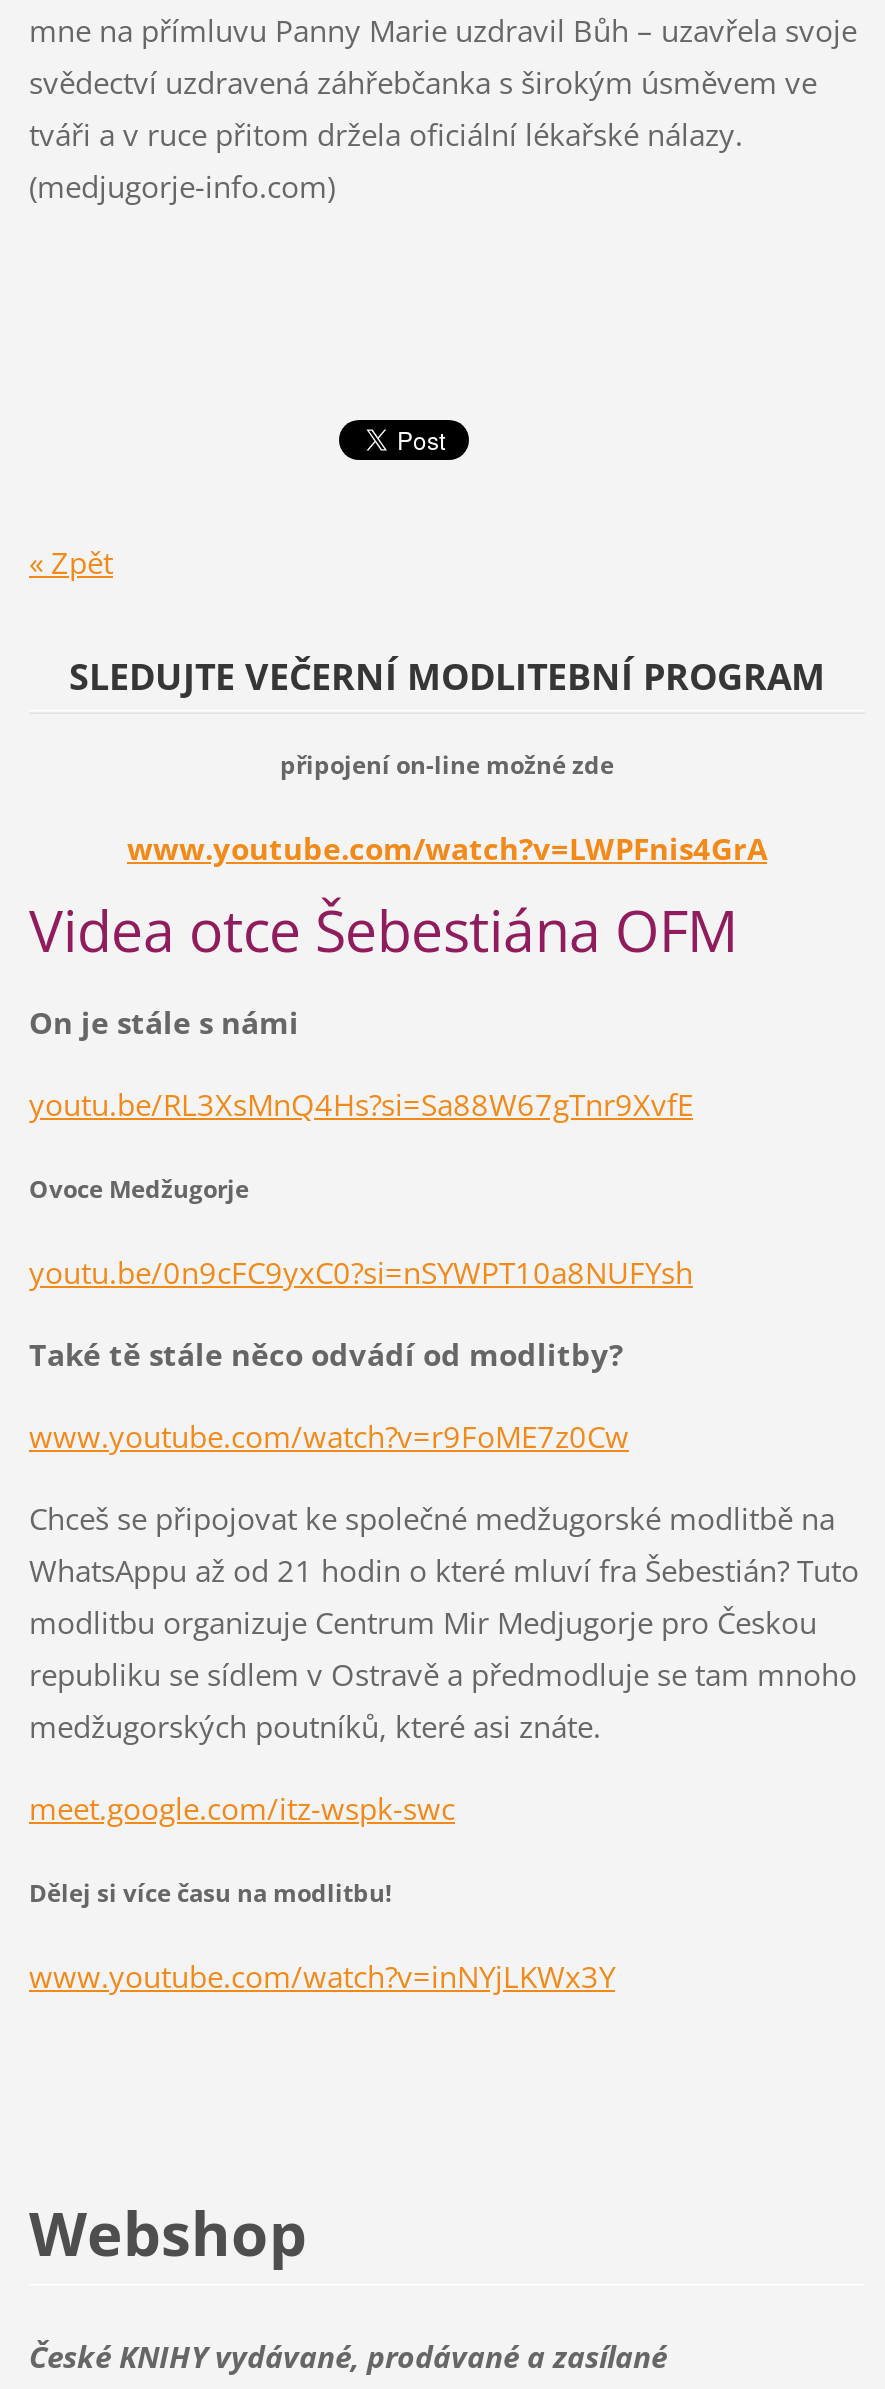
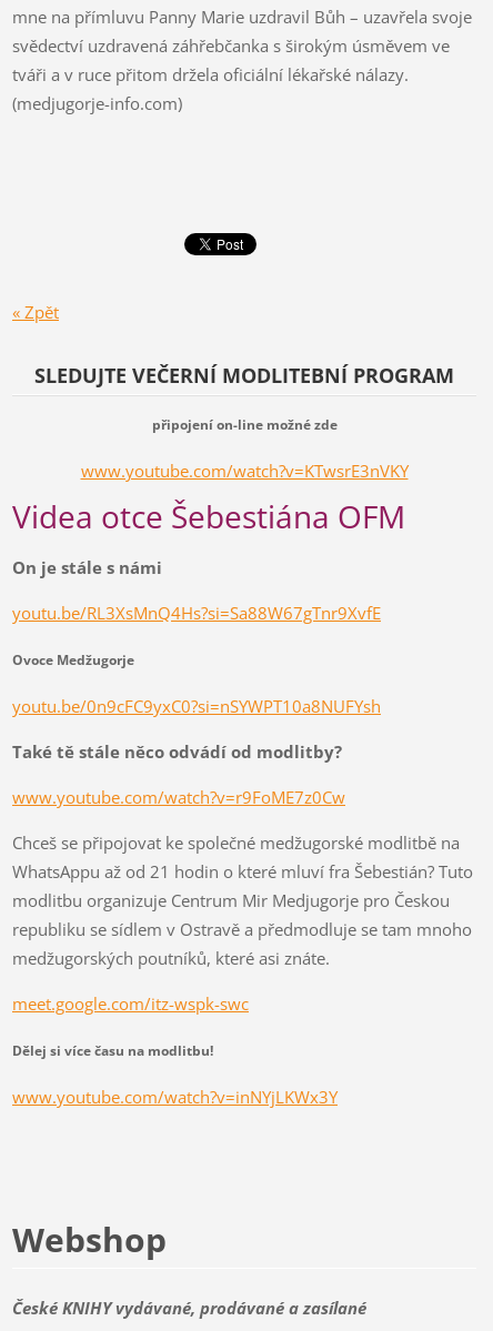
- www.youtube.com/watch?v=LWPFnis4GrA
+ www.youtube.com/watch?v=KTwsrE3nVKY
